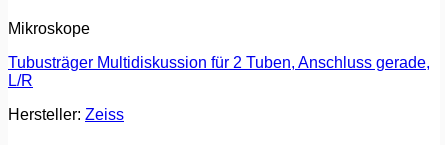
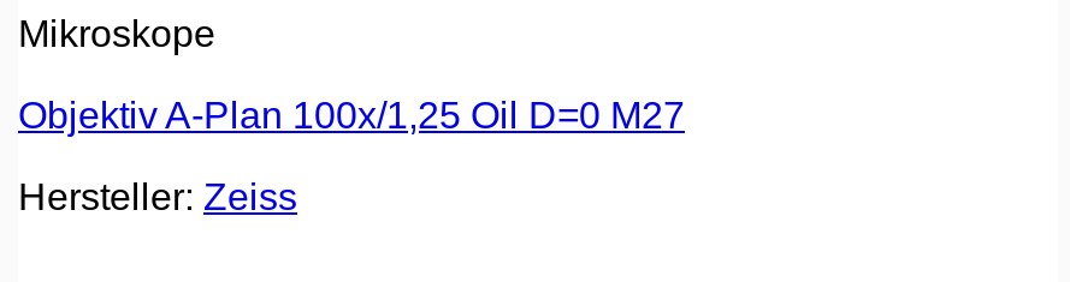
- Tubusträger Multidiskussion für 2 Tuben, Anschluss gerade,
- L/R
+ Objektiv A-Plan 100x/1,25 Oil D=0 M27
